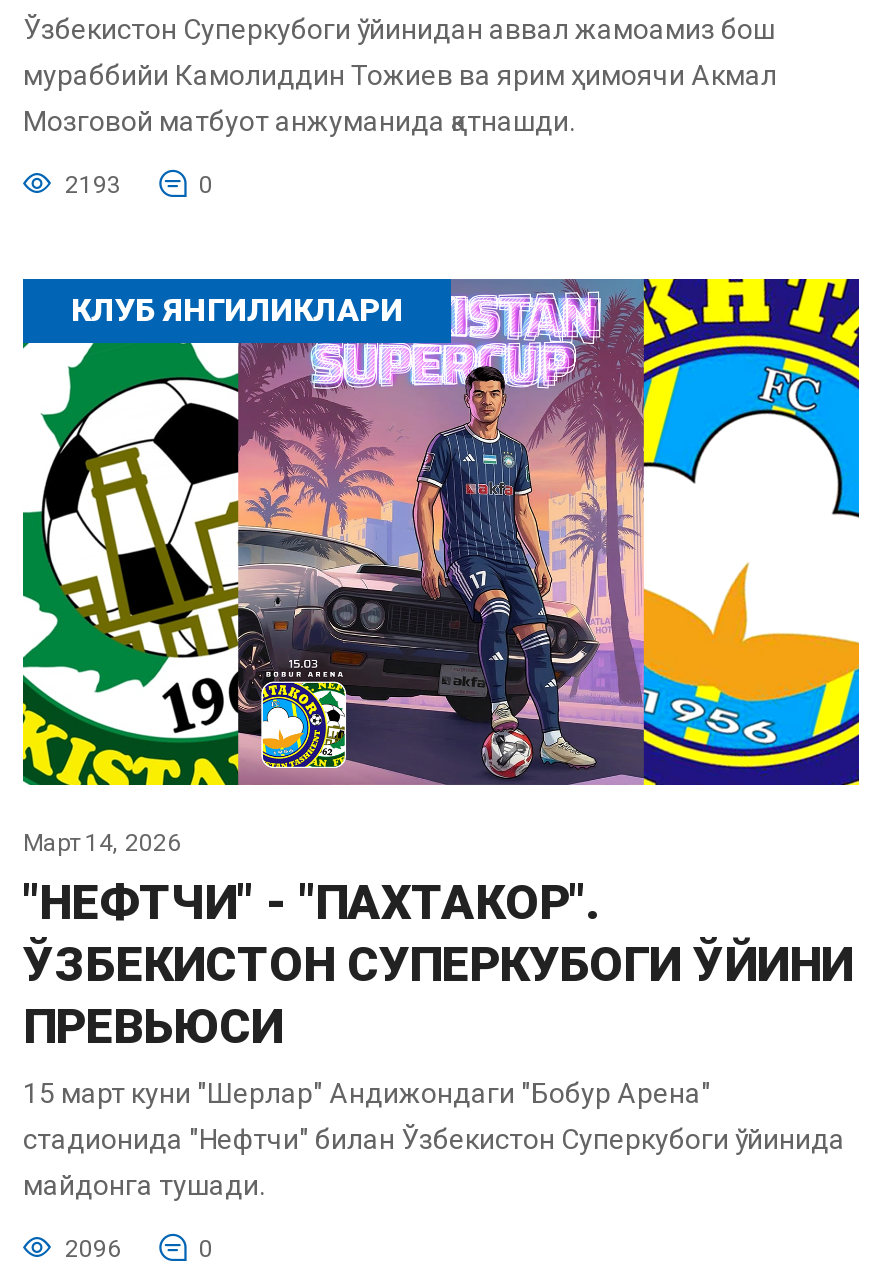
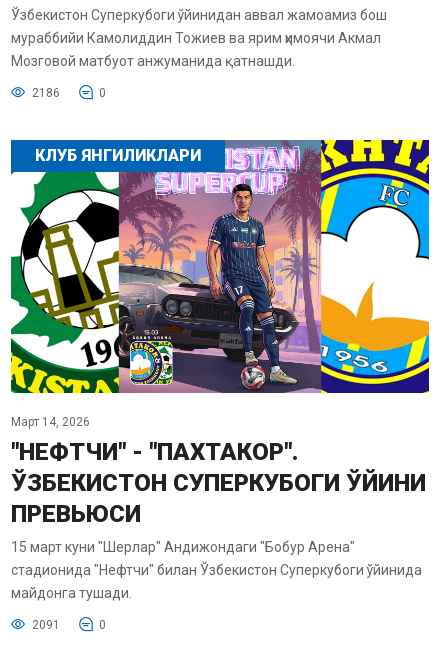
- 2193
+ 2186

- 2096
+ 2091
